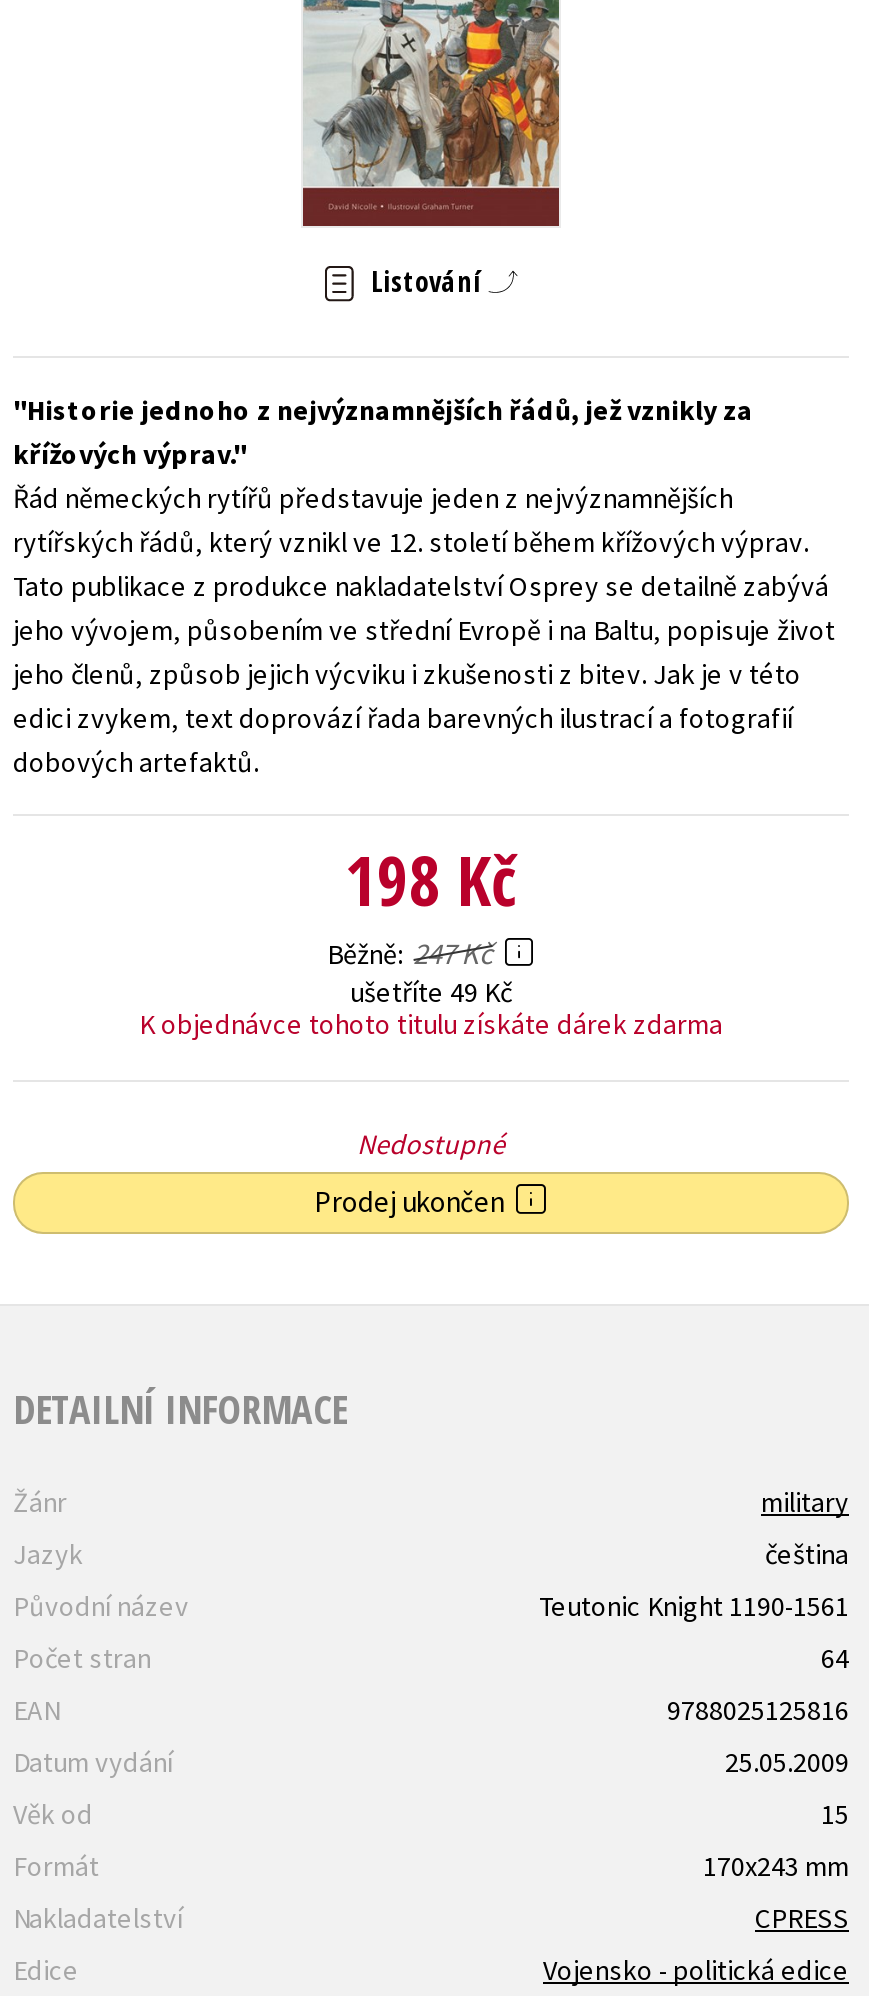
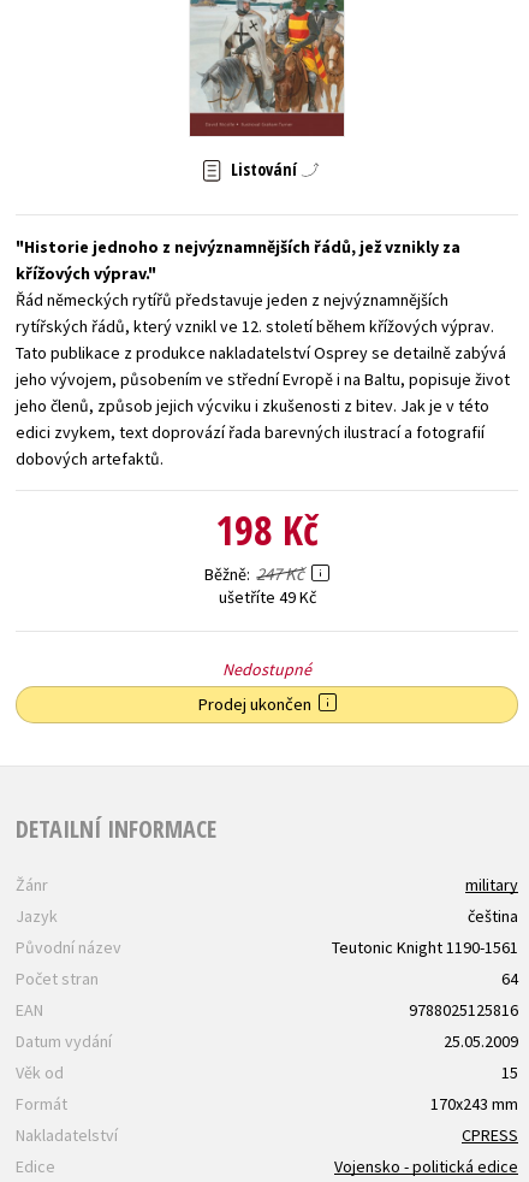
- K objednávce tohoto titulu získáte dárek zdarma
